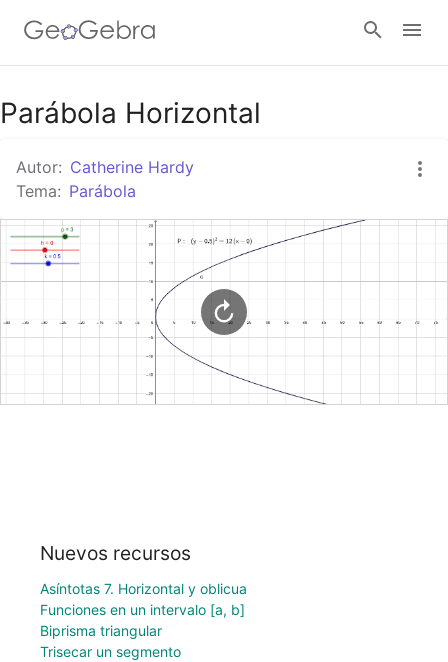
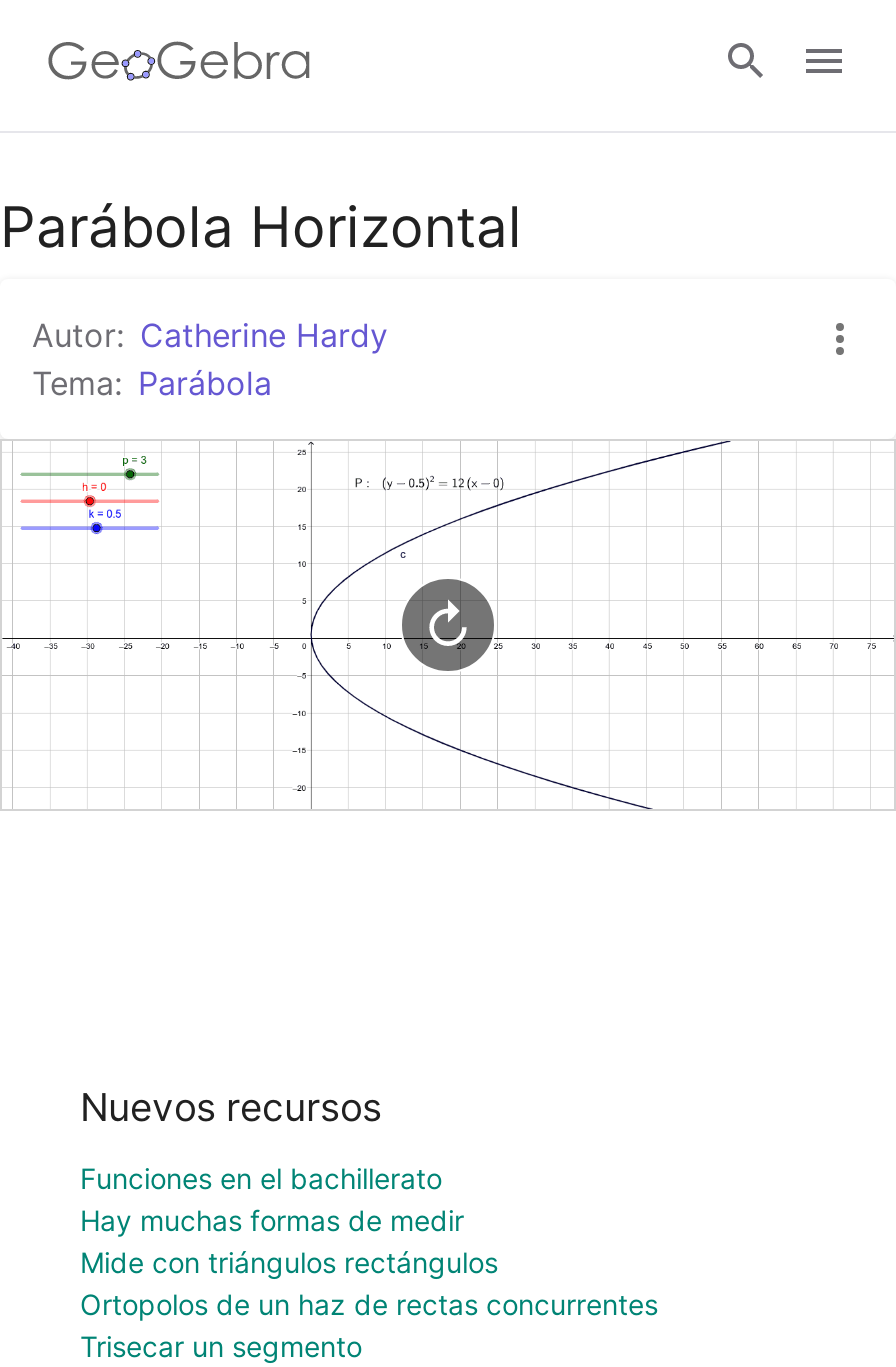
- Asíntotas 7. Horizontal y oblicua
- Funciones en un intervalo [a, b]
- Biprisma triangular
+ Funciones en el bachillerato
+ Hay muchas formas de medir
+ Mide con triángulos rectángulos
+ Ortopolos de un haz de rectas concurrentes
